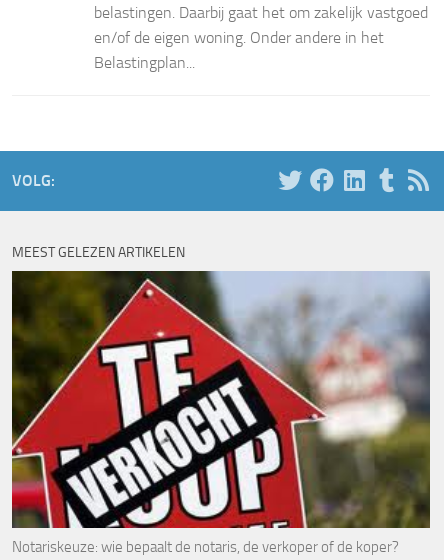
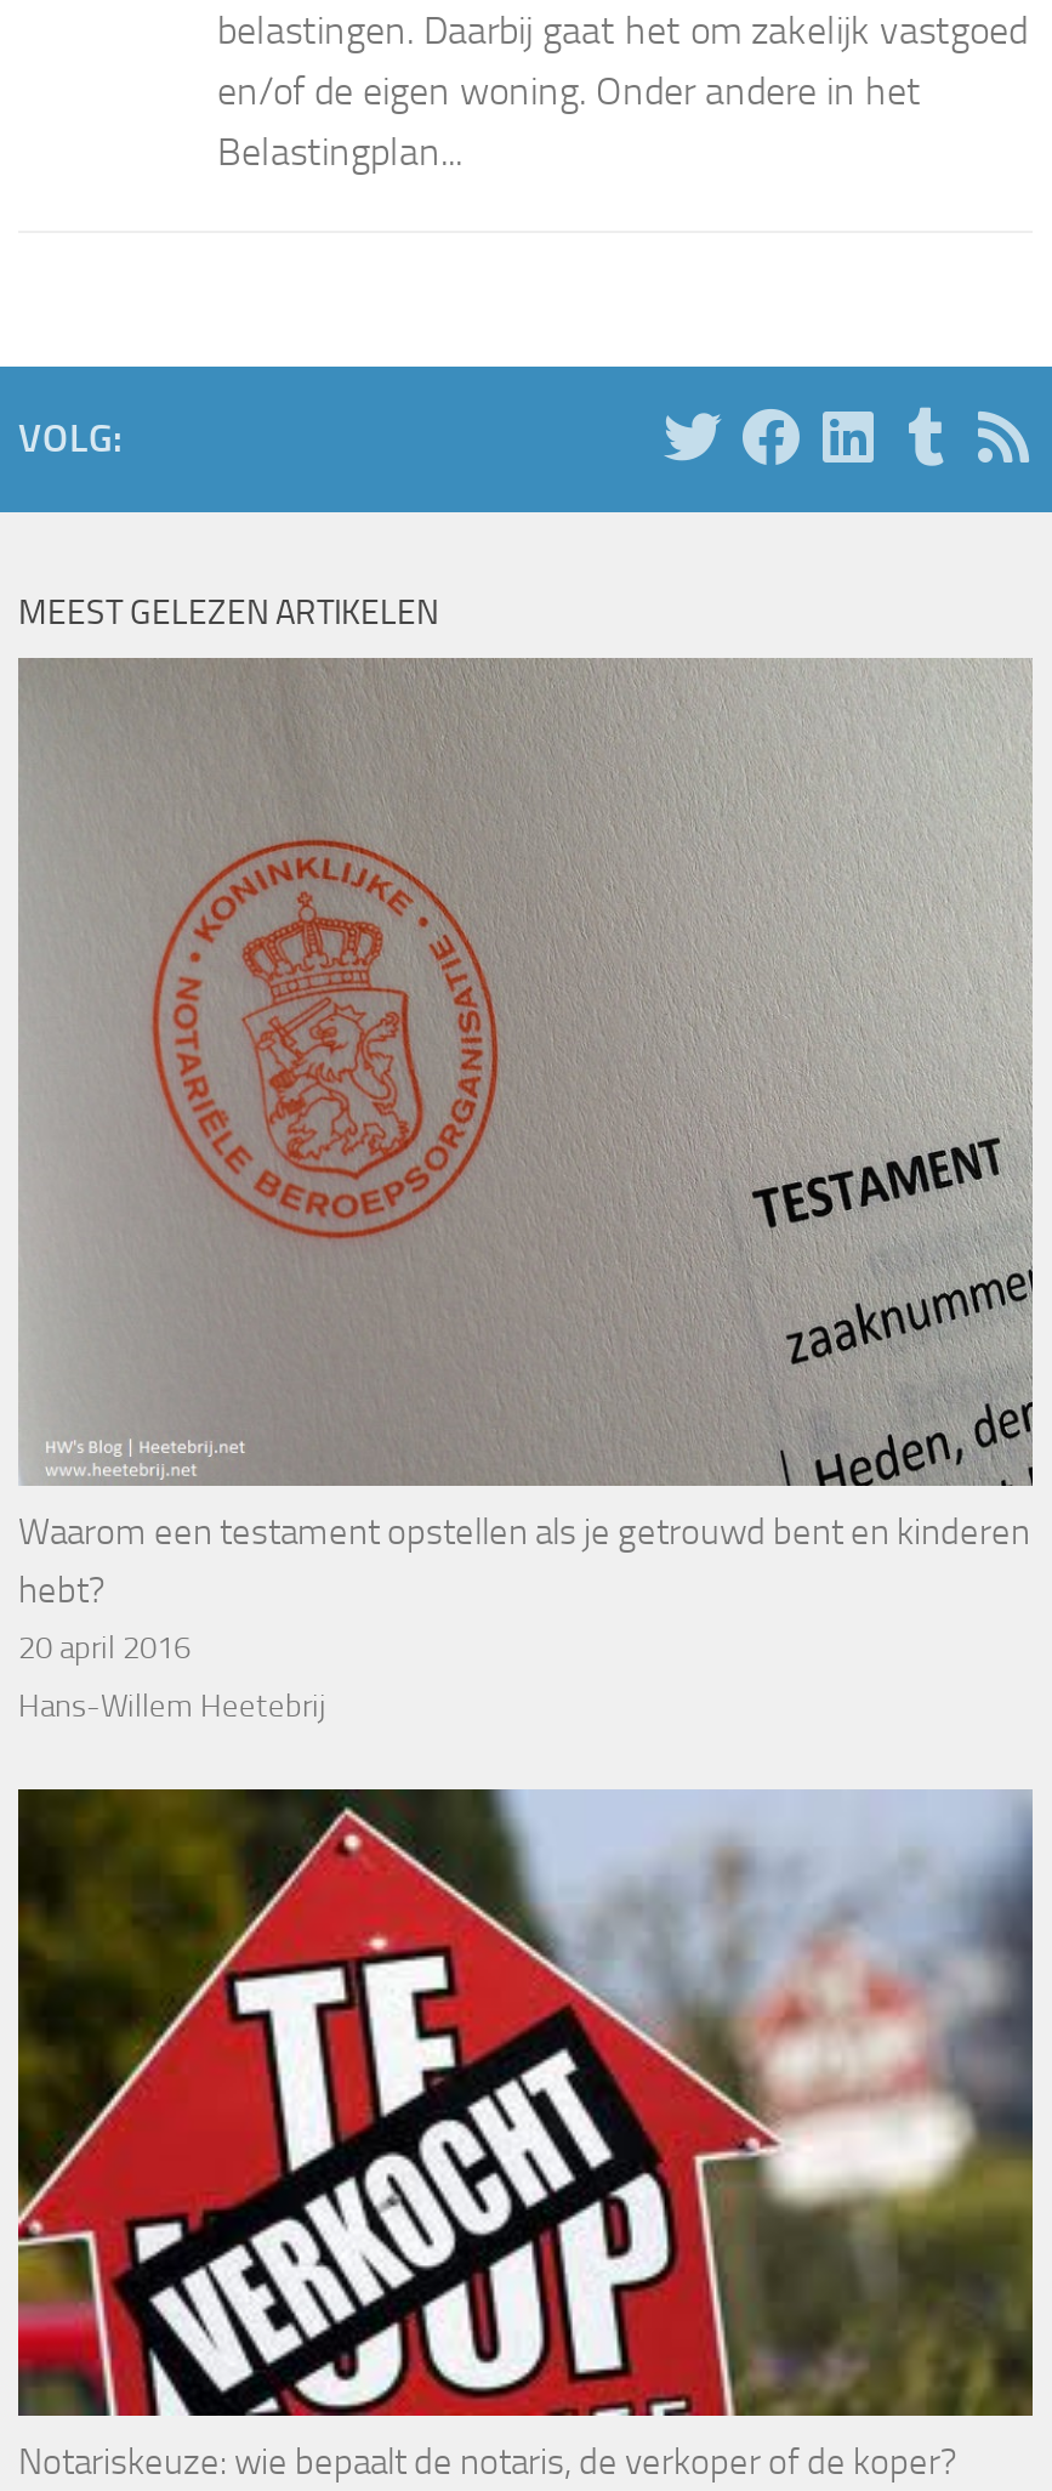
+ [image]
+ Waarom een testament opstellen als je getrouwd bent en kinderen
+ hebt?
+ 20 april 2016
+ Hans-Willem Heetebrij
